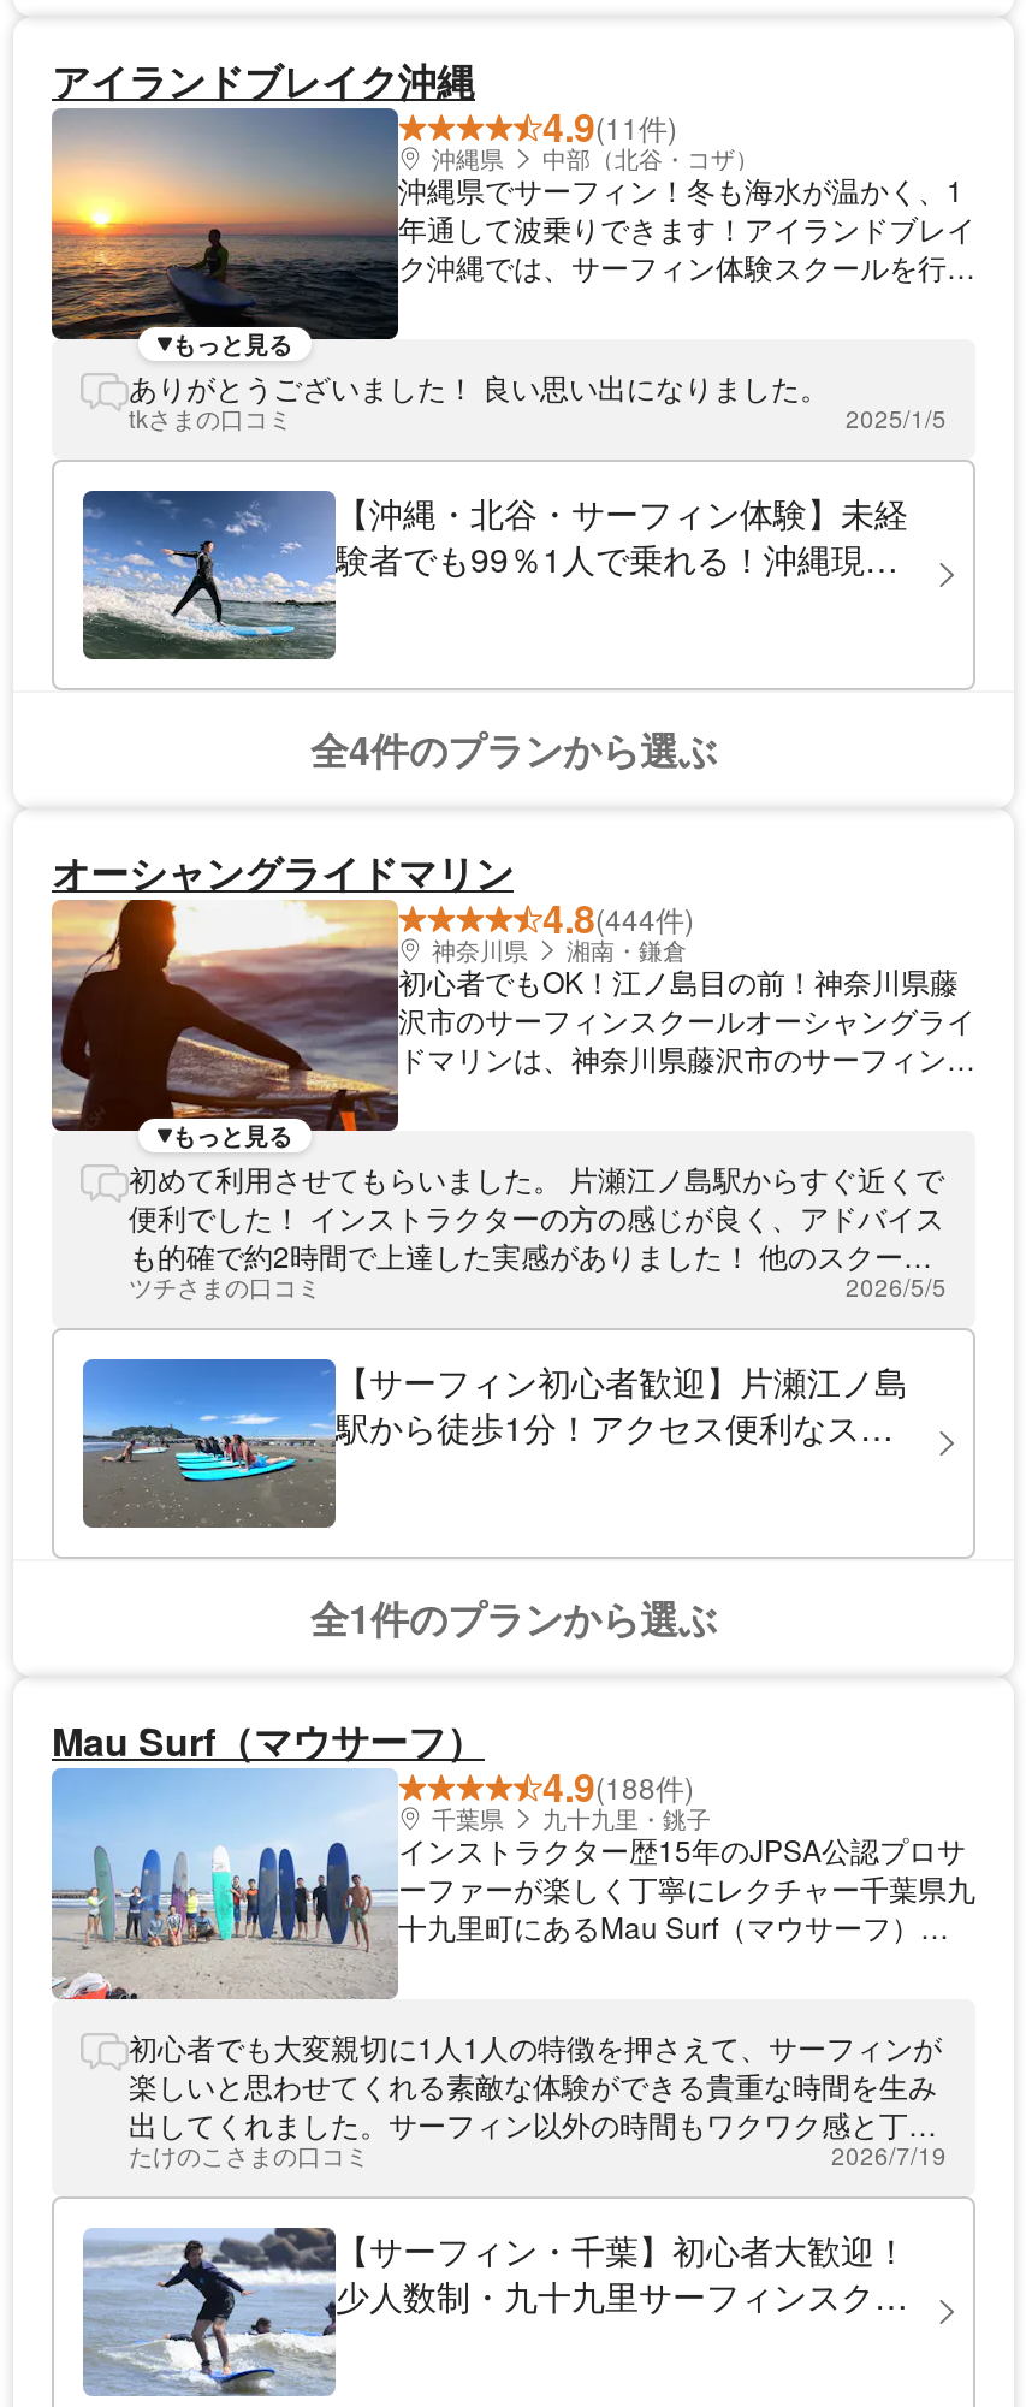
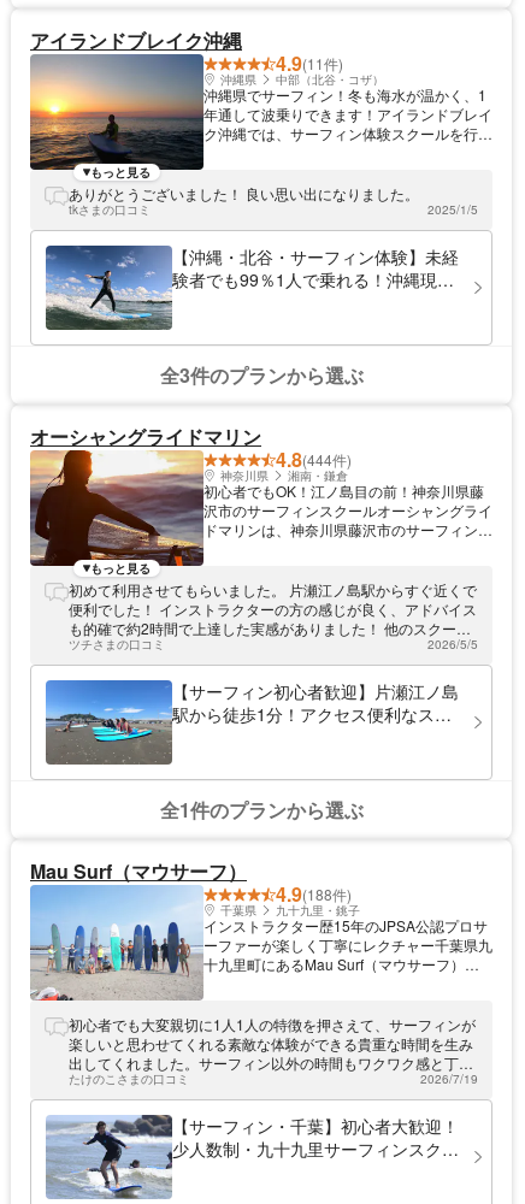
- 全4件のプランから選ぶ
+ 全3件のプランから選ぶ
